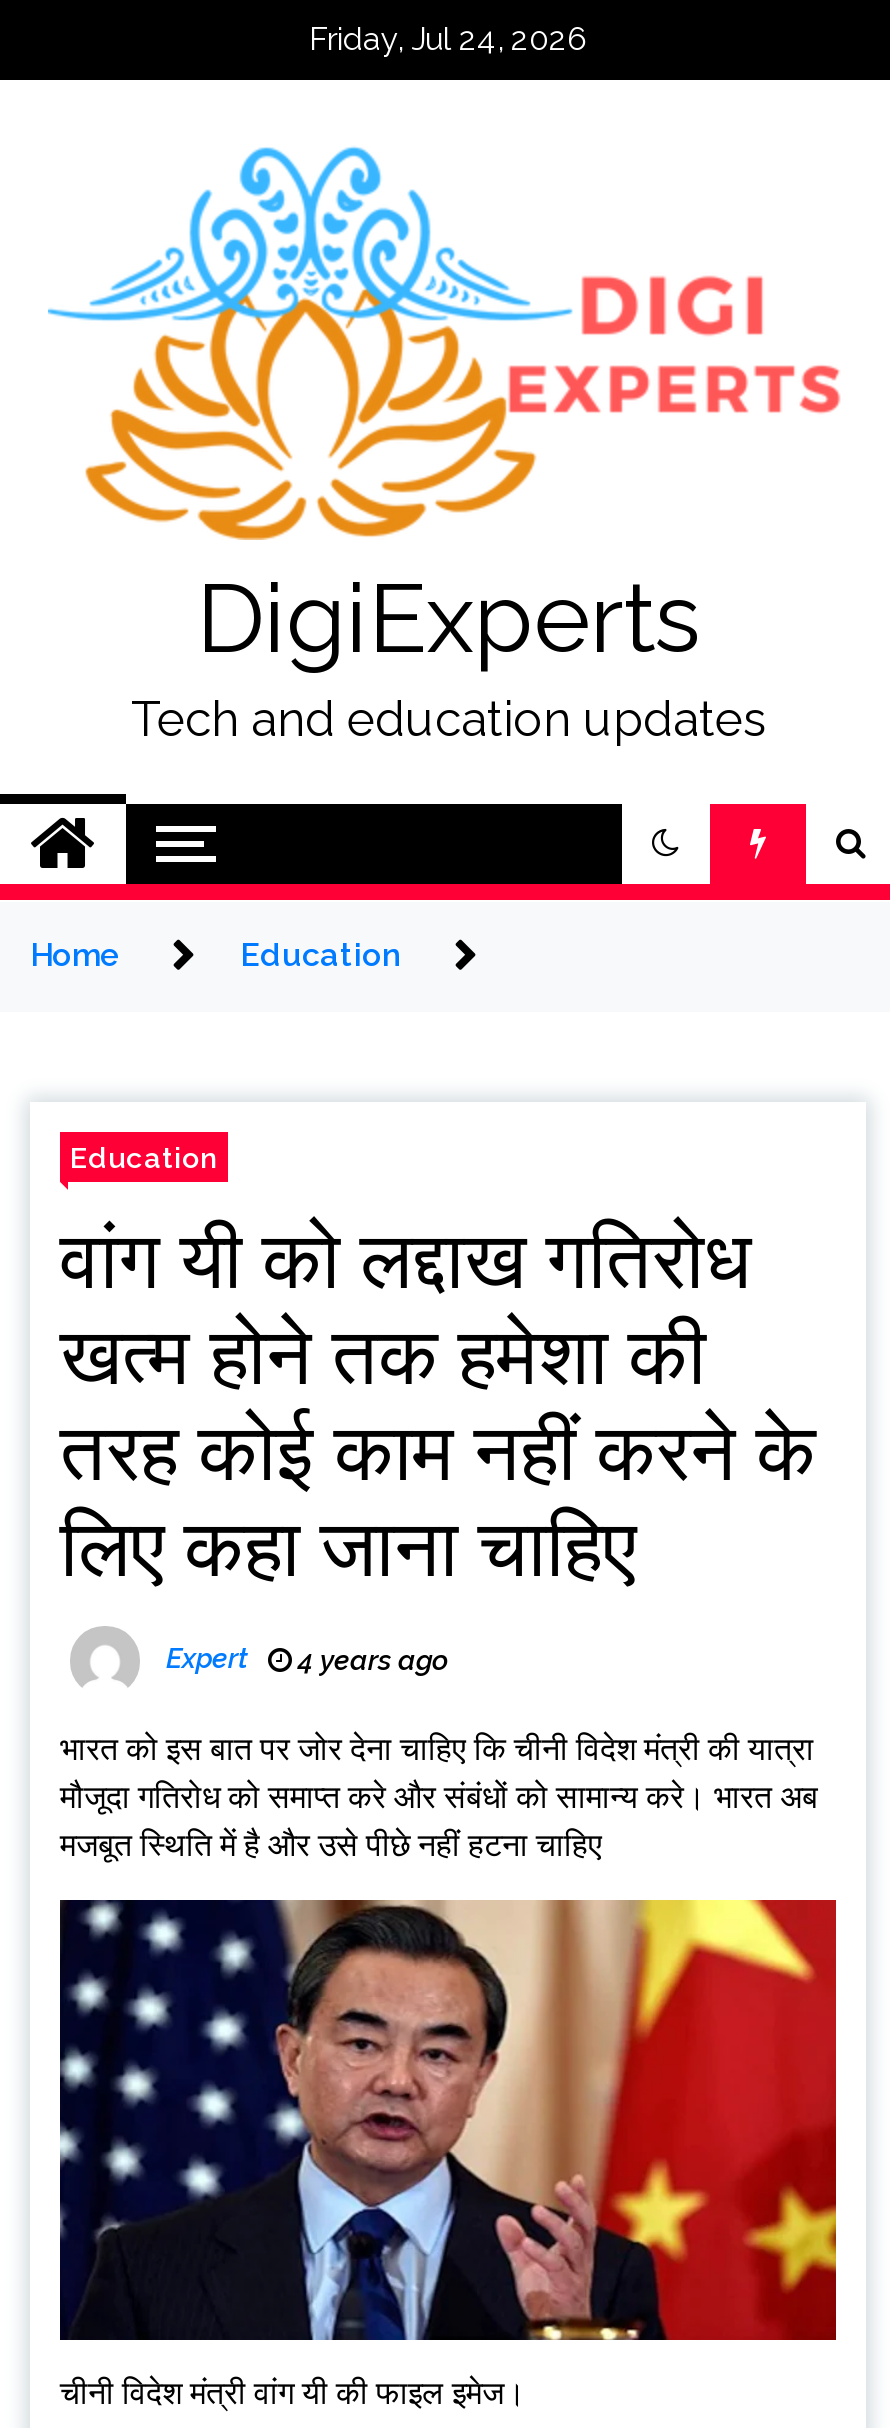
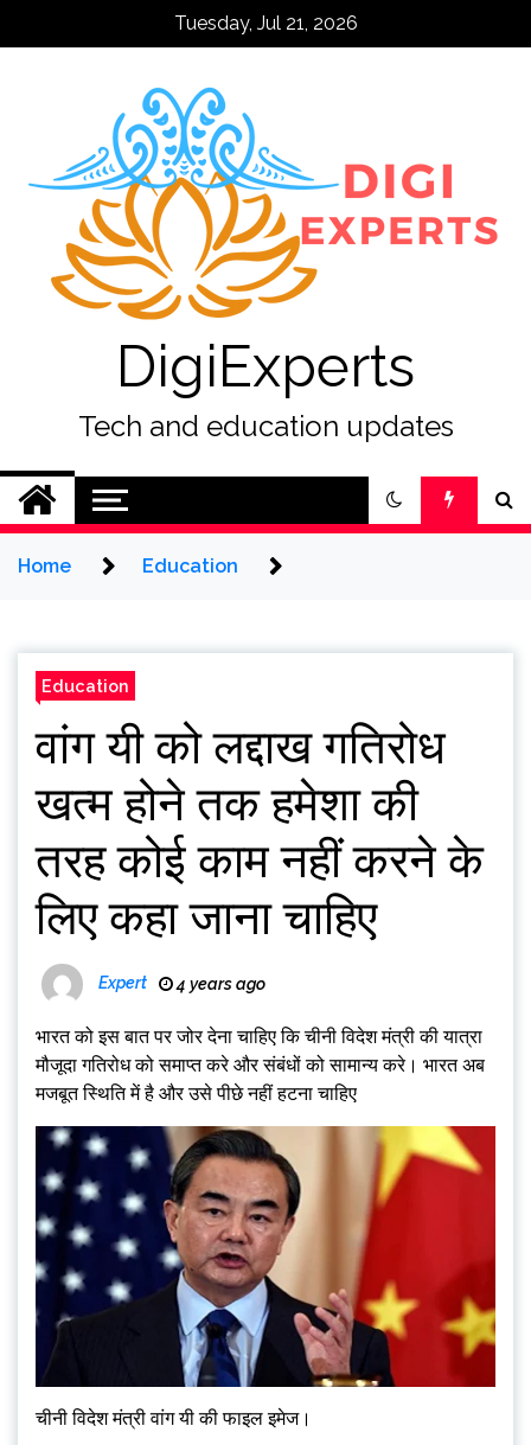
- Friday, Jul 24, 2026
+ Tuesday, Jul 21, 2026
